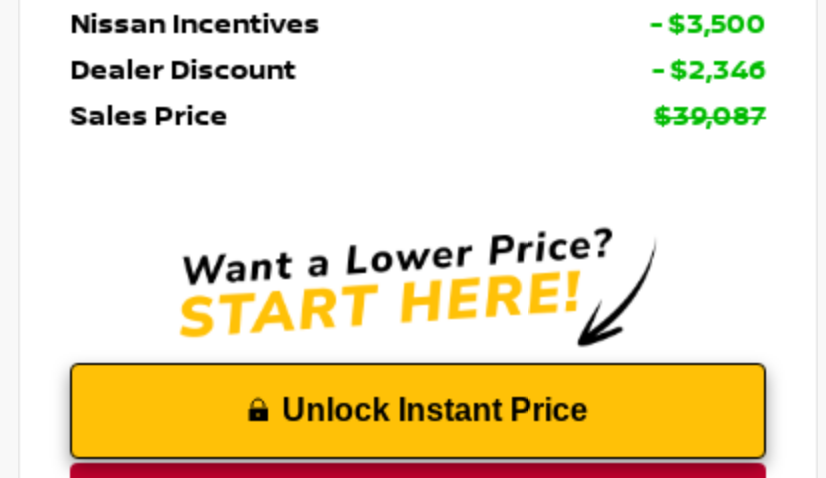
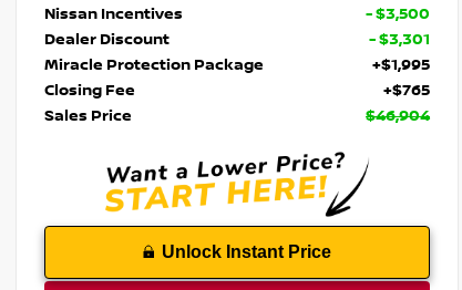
- - $2,346
+ - $3,301
+ Miracle Protection Package
+ +$1,995
+ Closing Fee
+ +$765

moved down: Sales Price

- $39,087
+ $46,904
